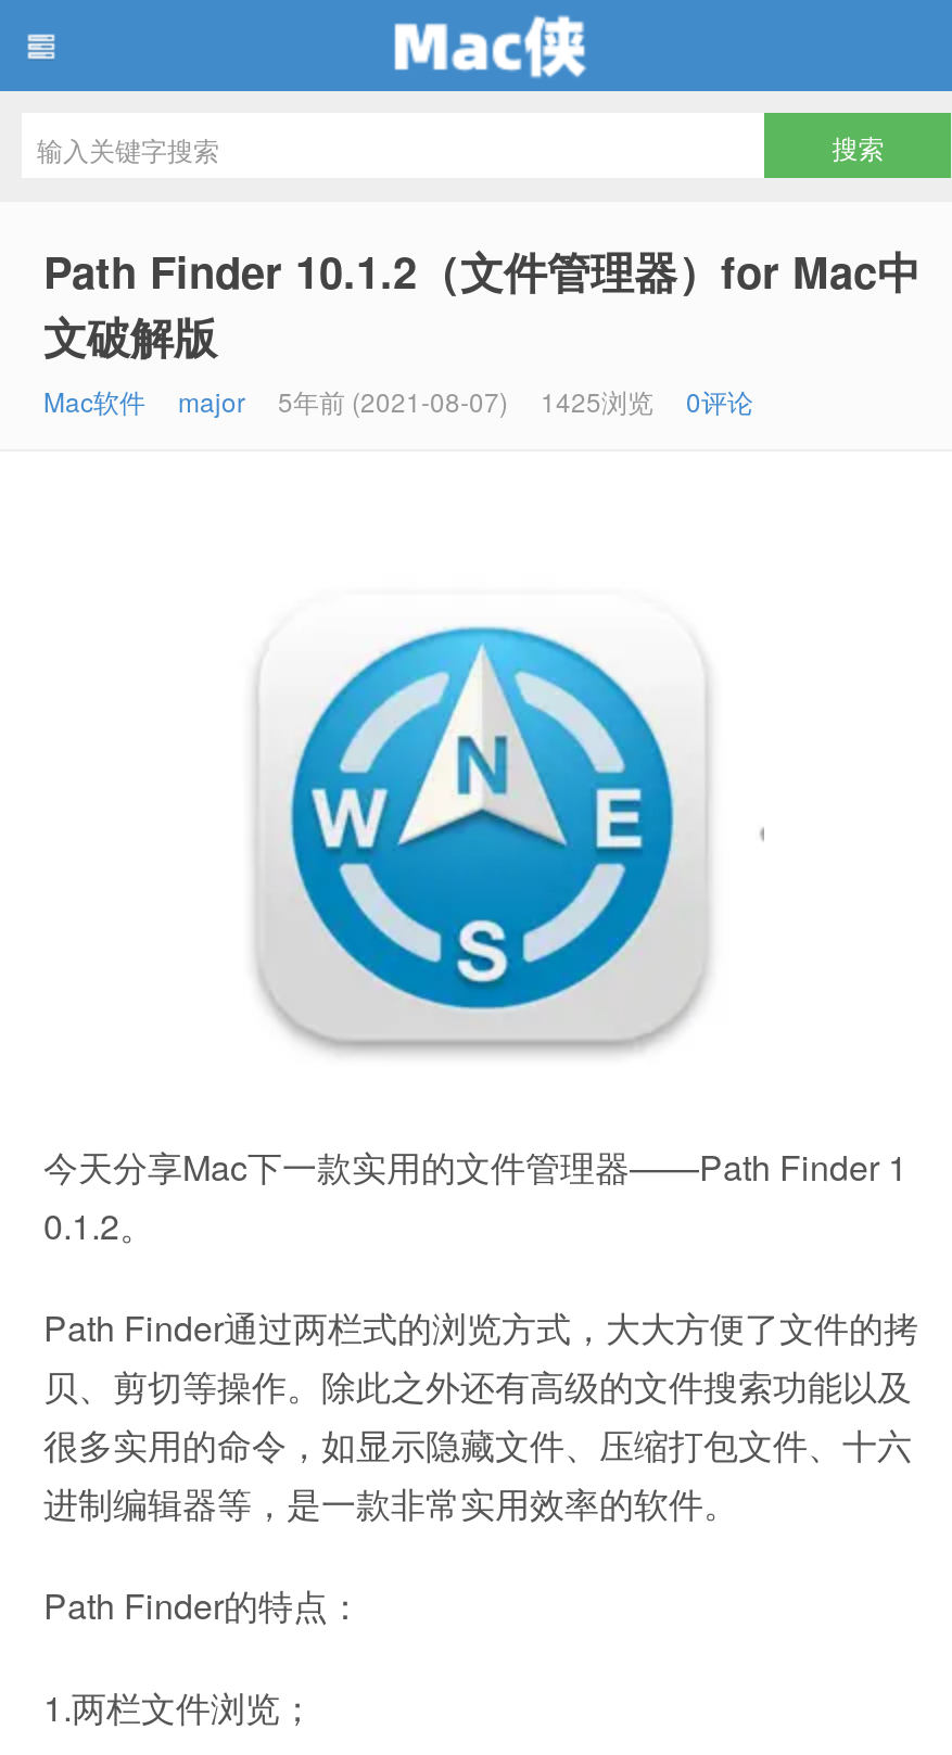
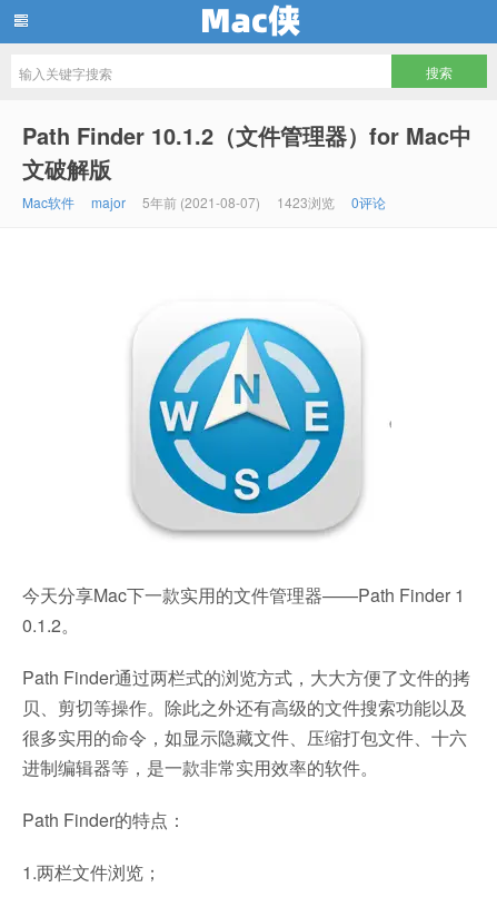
- Mac软件 major 5年前 (2021-08-07) 1425浏览 0评论
+ Mac软件 major 5年前 (2021-08-07) 1423浏览 0评论
